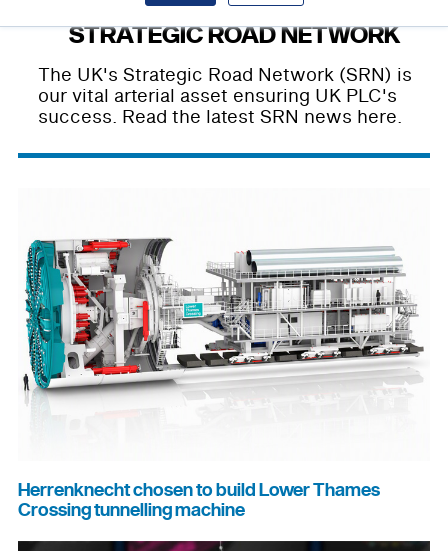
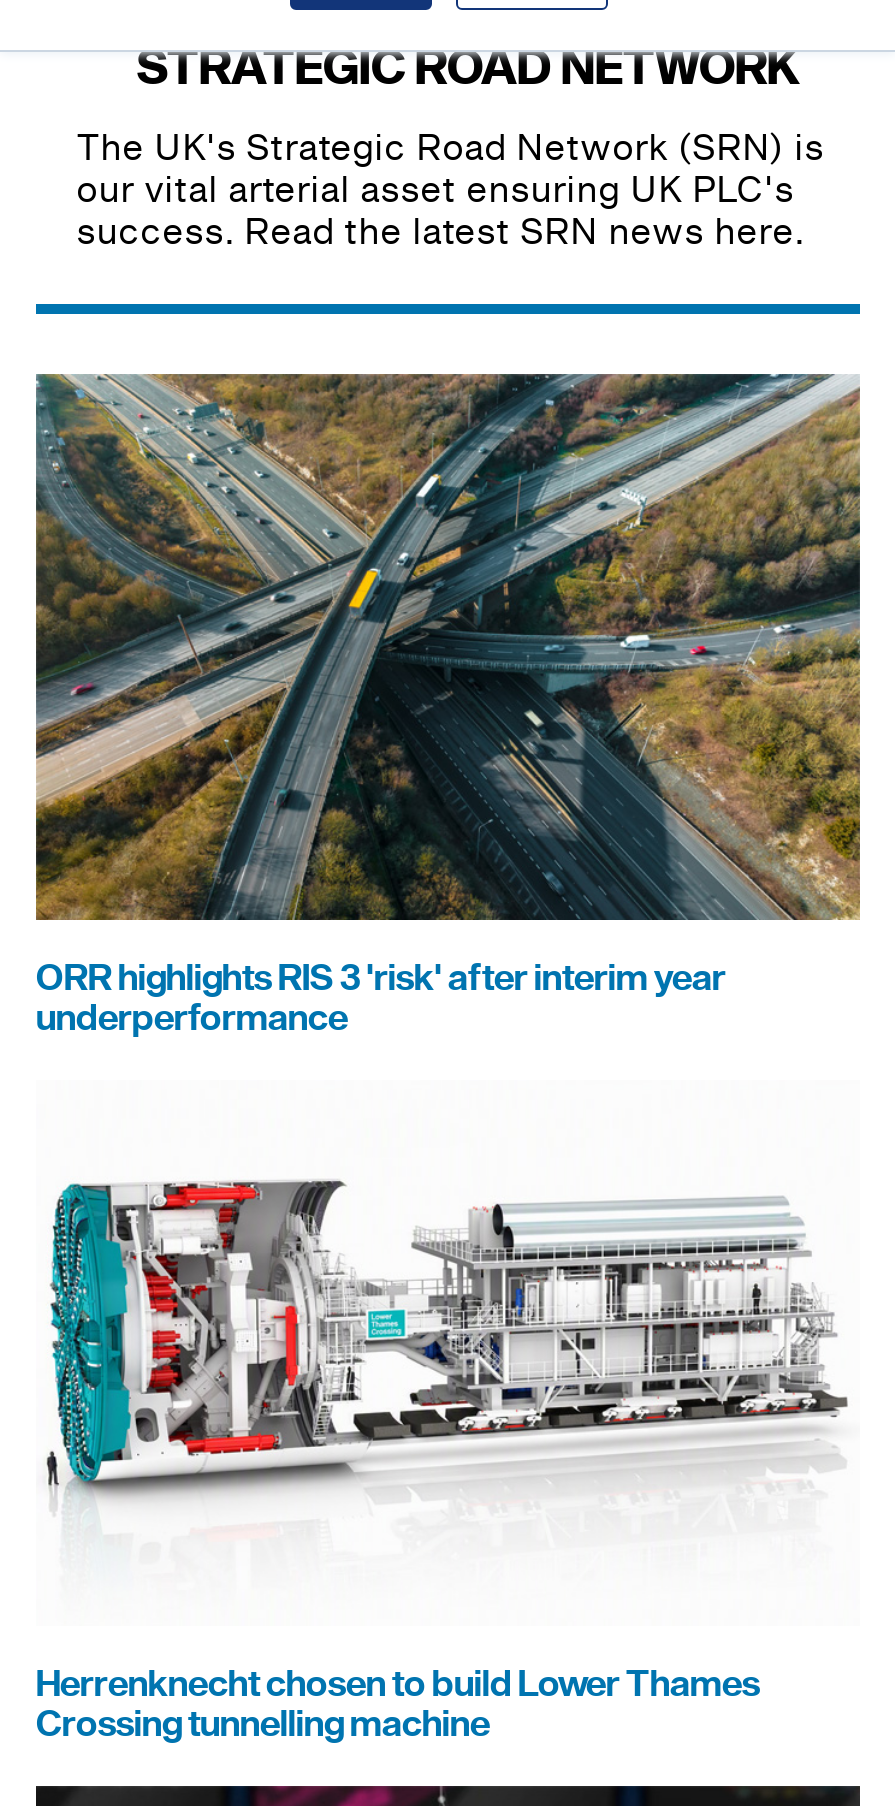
+ [image]
+ ORR highlights RIS 3 'risk' after interim year
+ underperformance
